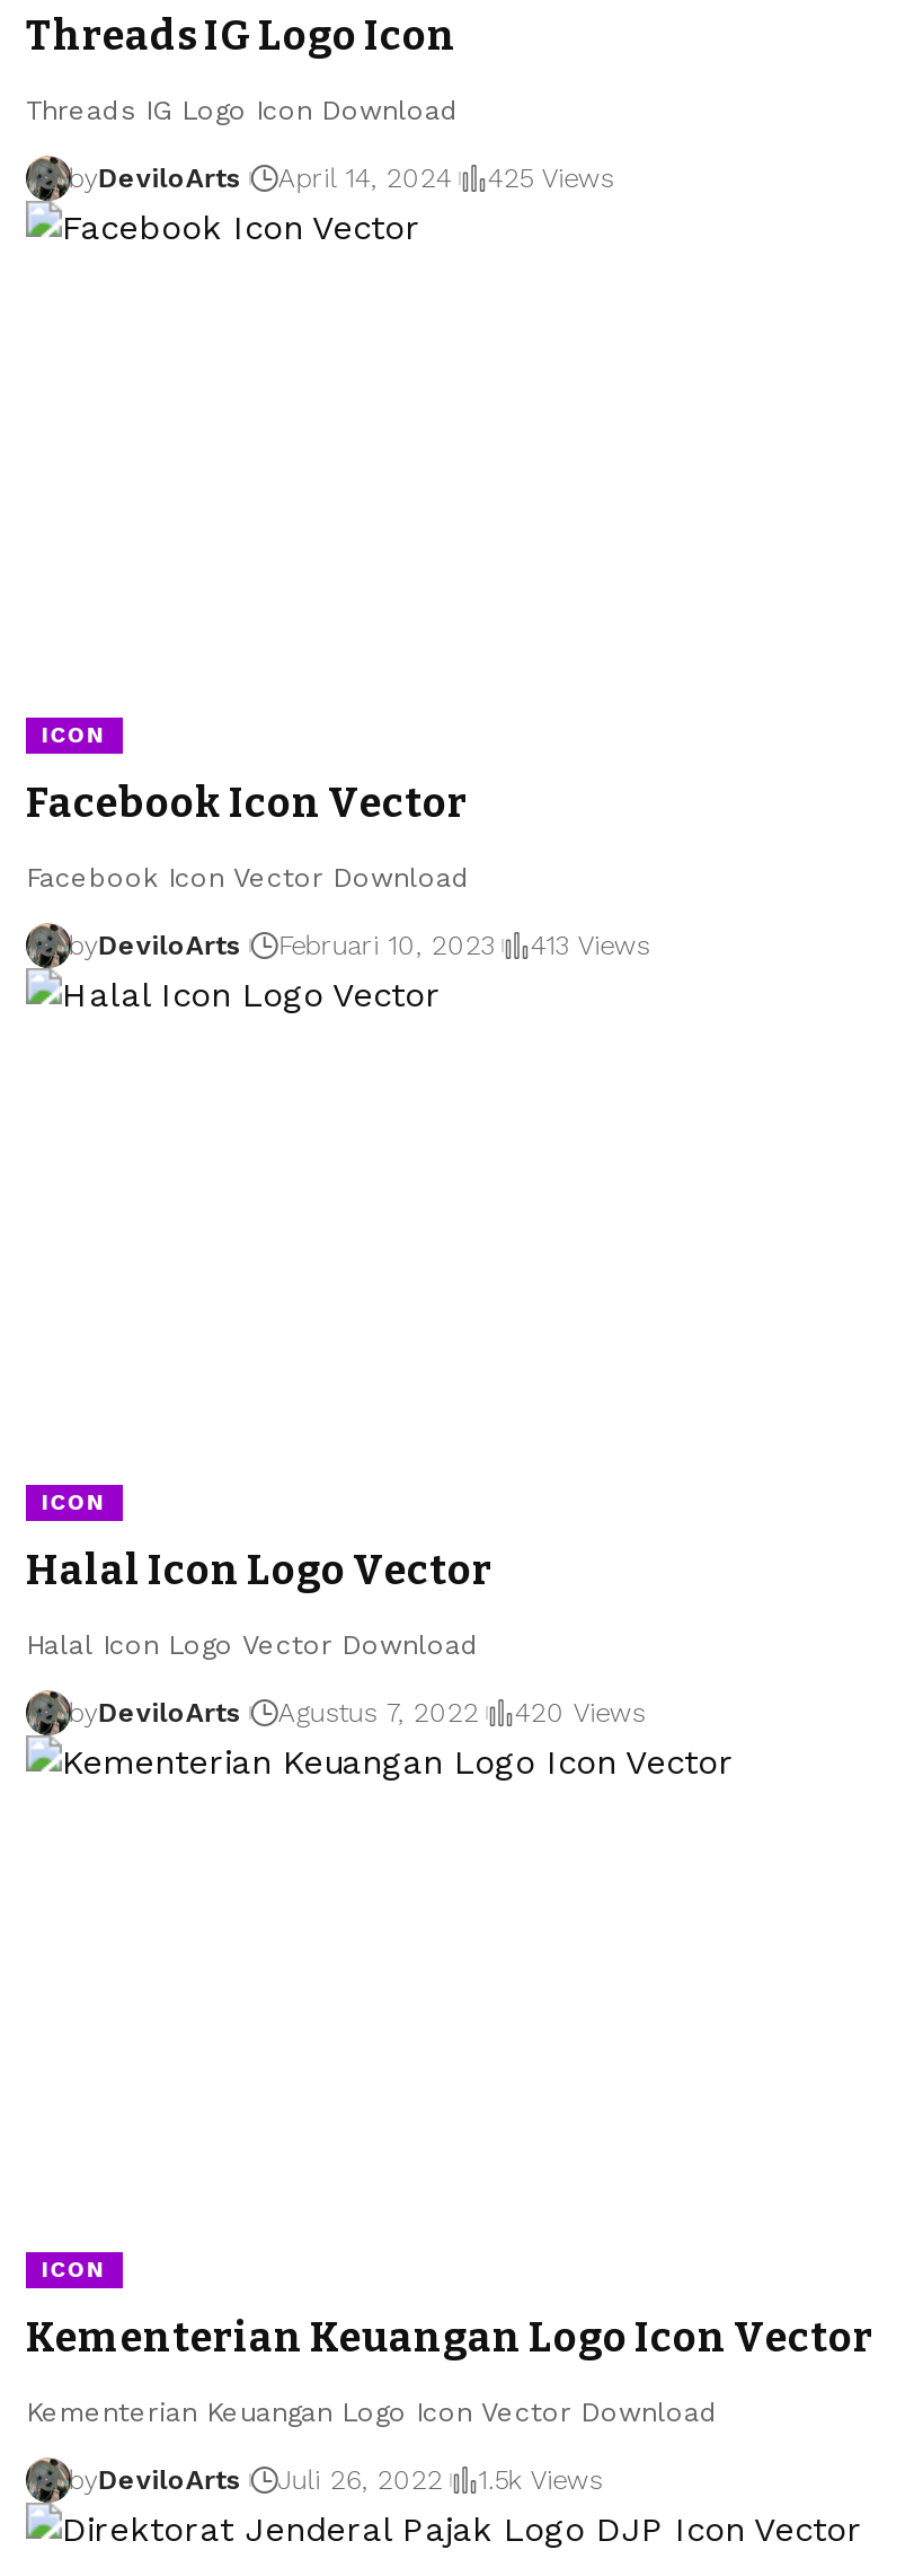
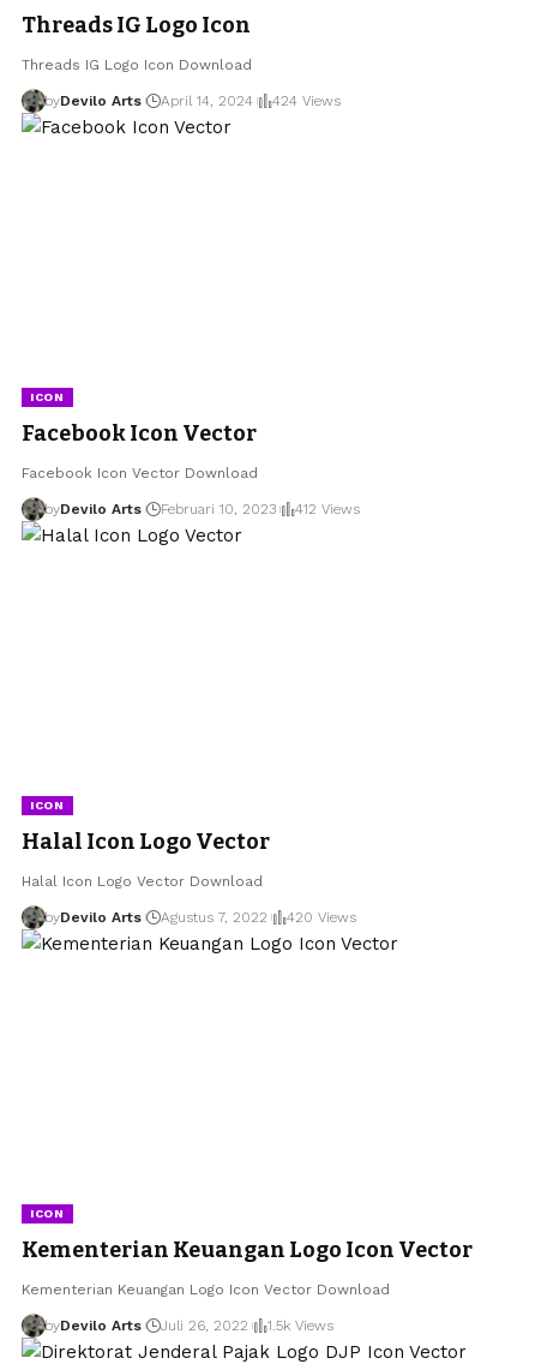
- 425 Views
+ 424 Views

- 413 Views
+ 412 Views
